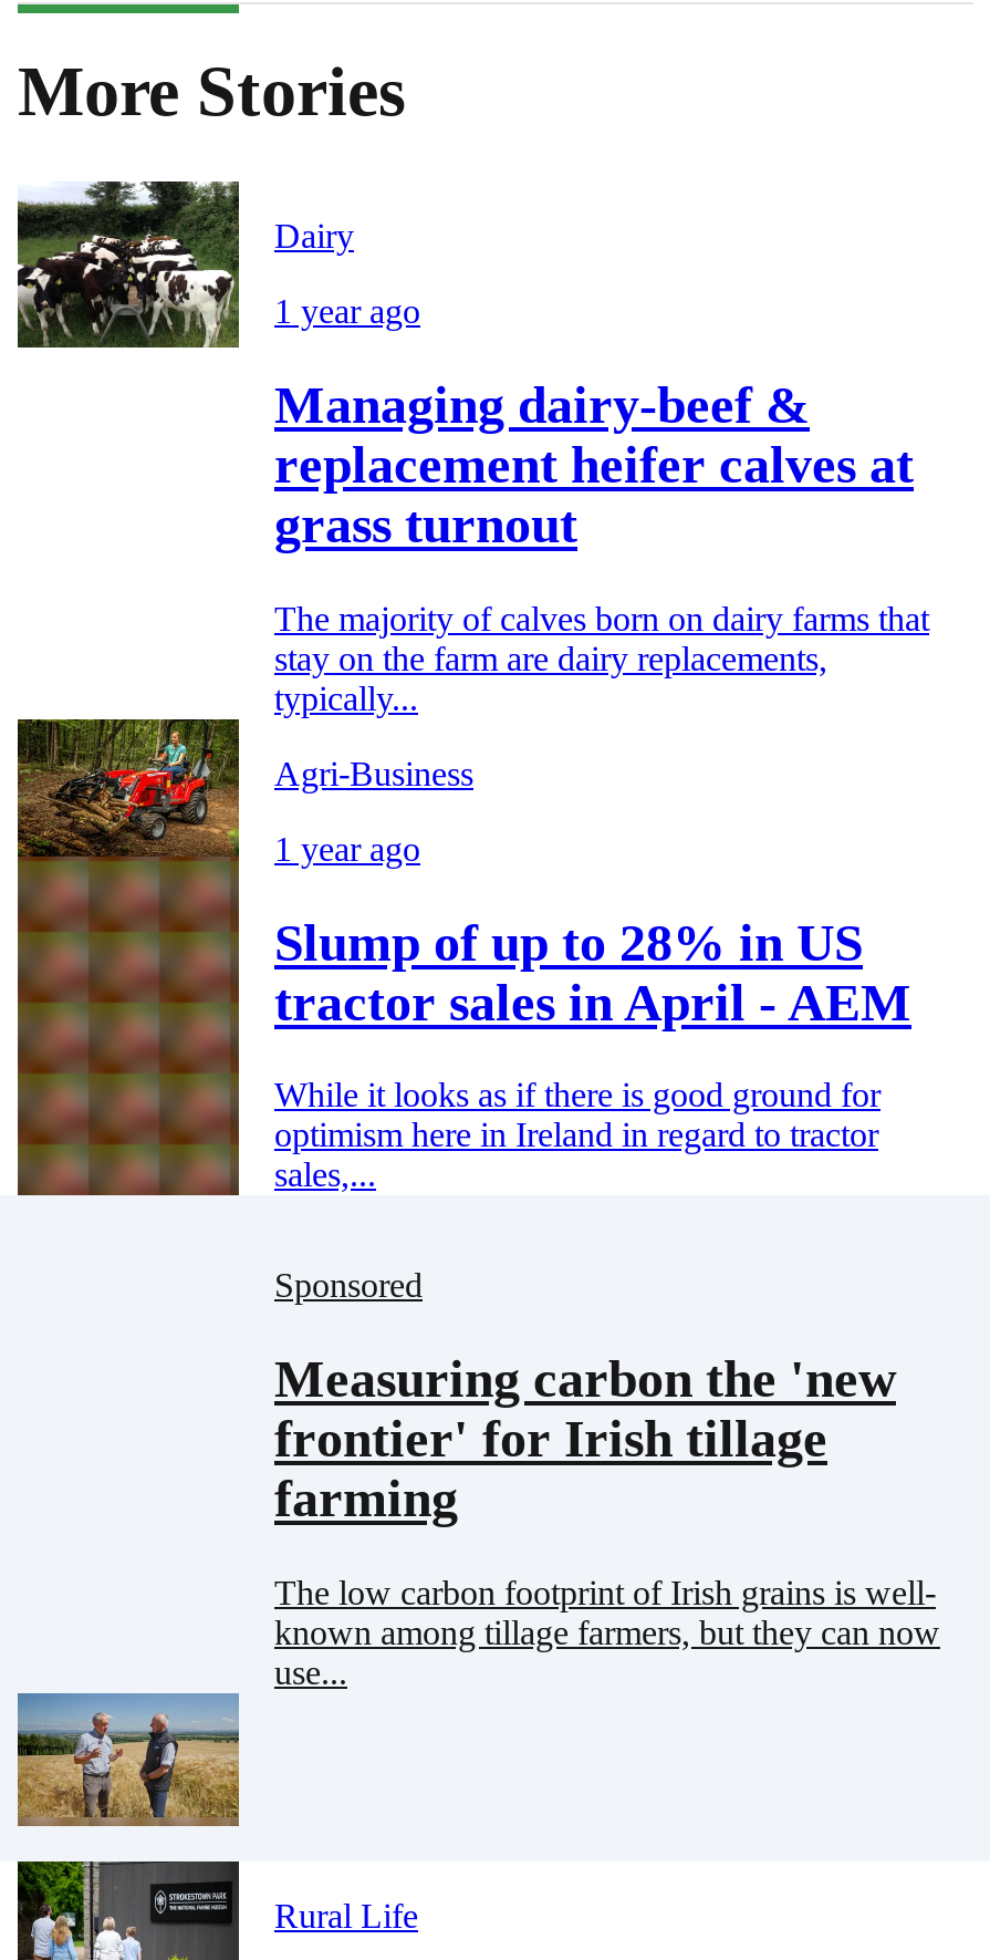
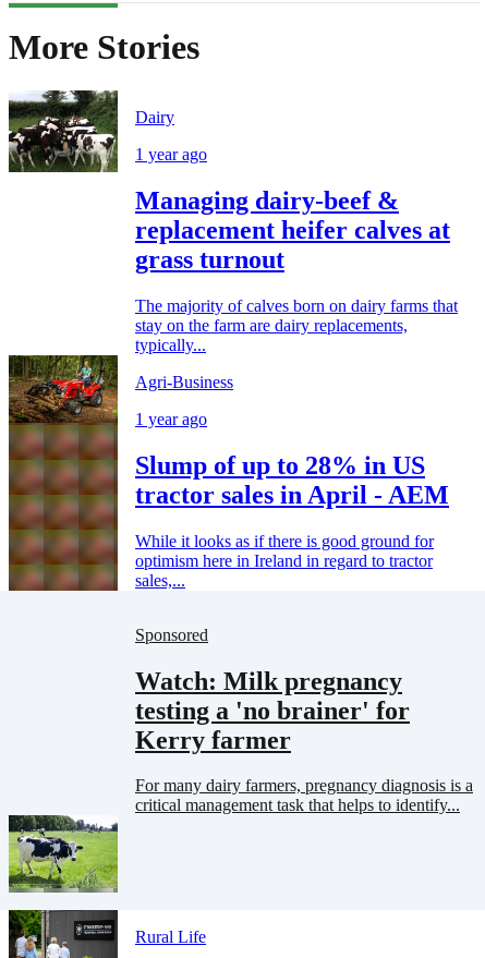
- Measuring carbon the 'new
- frontier' for Irish tillage
- farming
+ Watch: Milk pregnancy
+ testing a 'no brainer' for
+ Kerry farmer

- [image]
- The low carbon footprint of Irish grains is well-
- known among tillage farmers, but they can now
- use...
+ [image]
+ For many dairy farmers, pregnancy diagnosis is a
+ critical management task that helps to identify...
